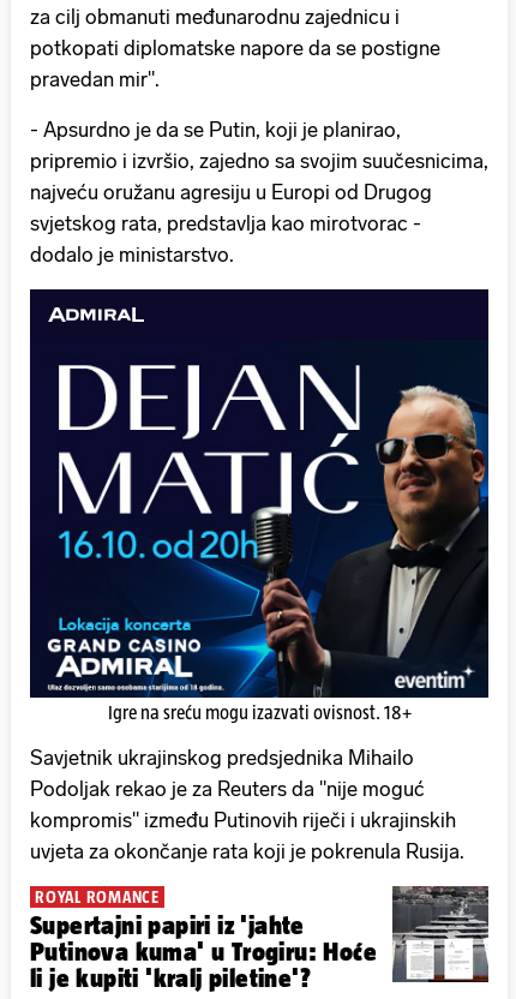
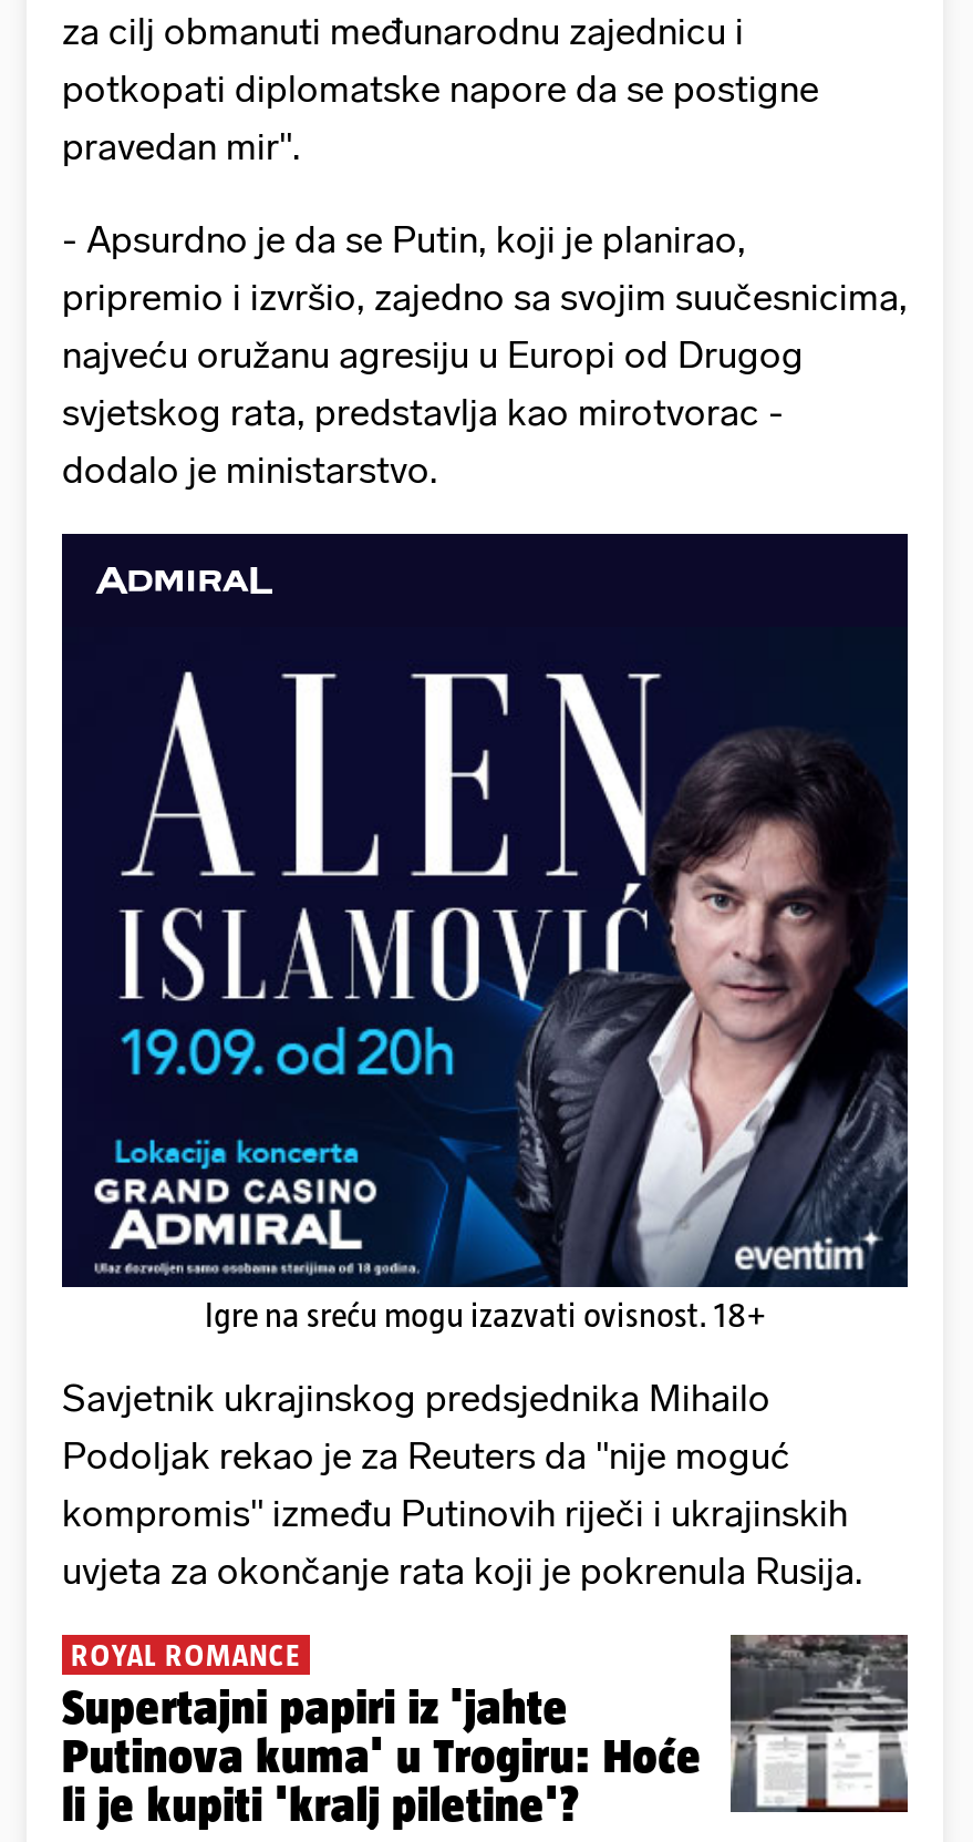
- [image]
+ [image]
